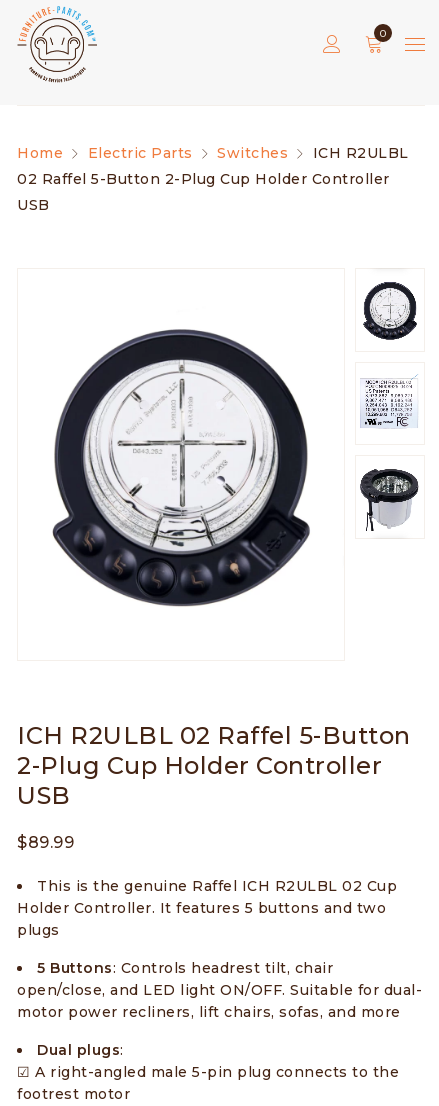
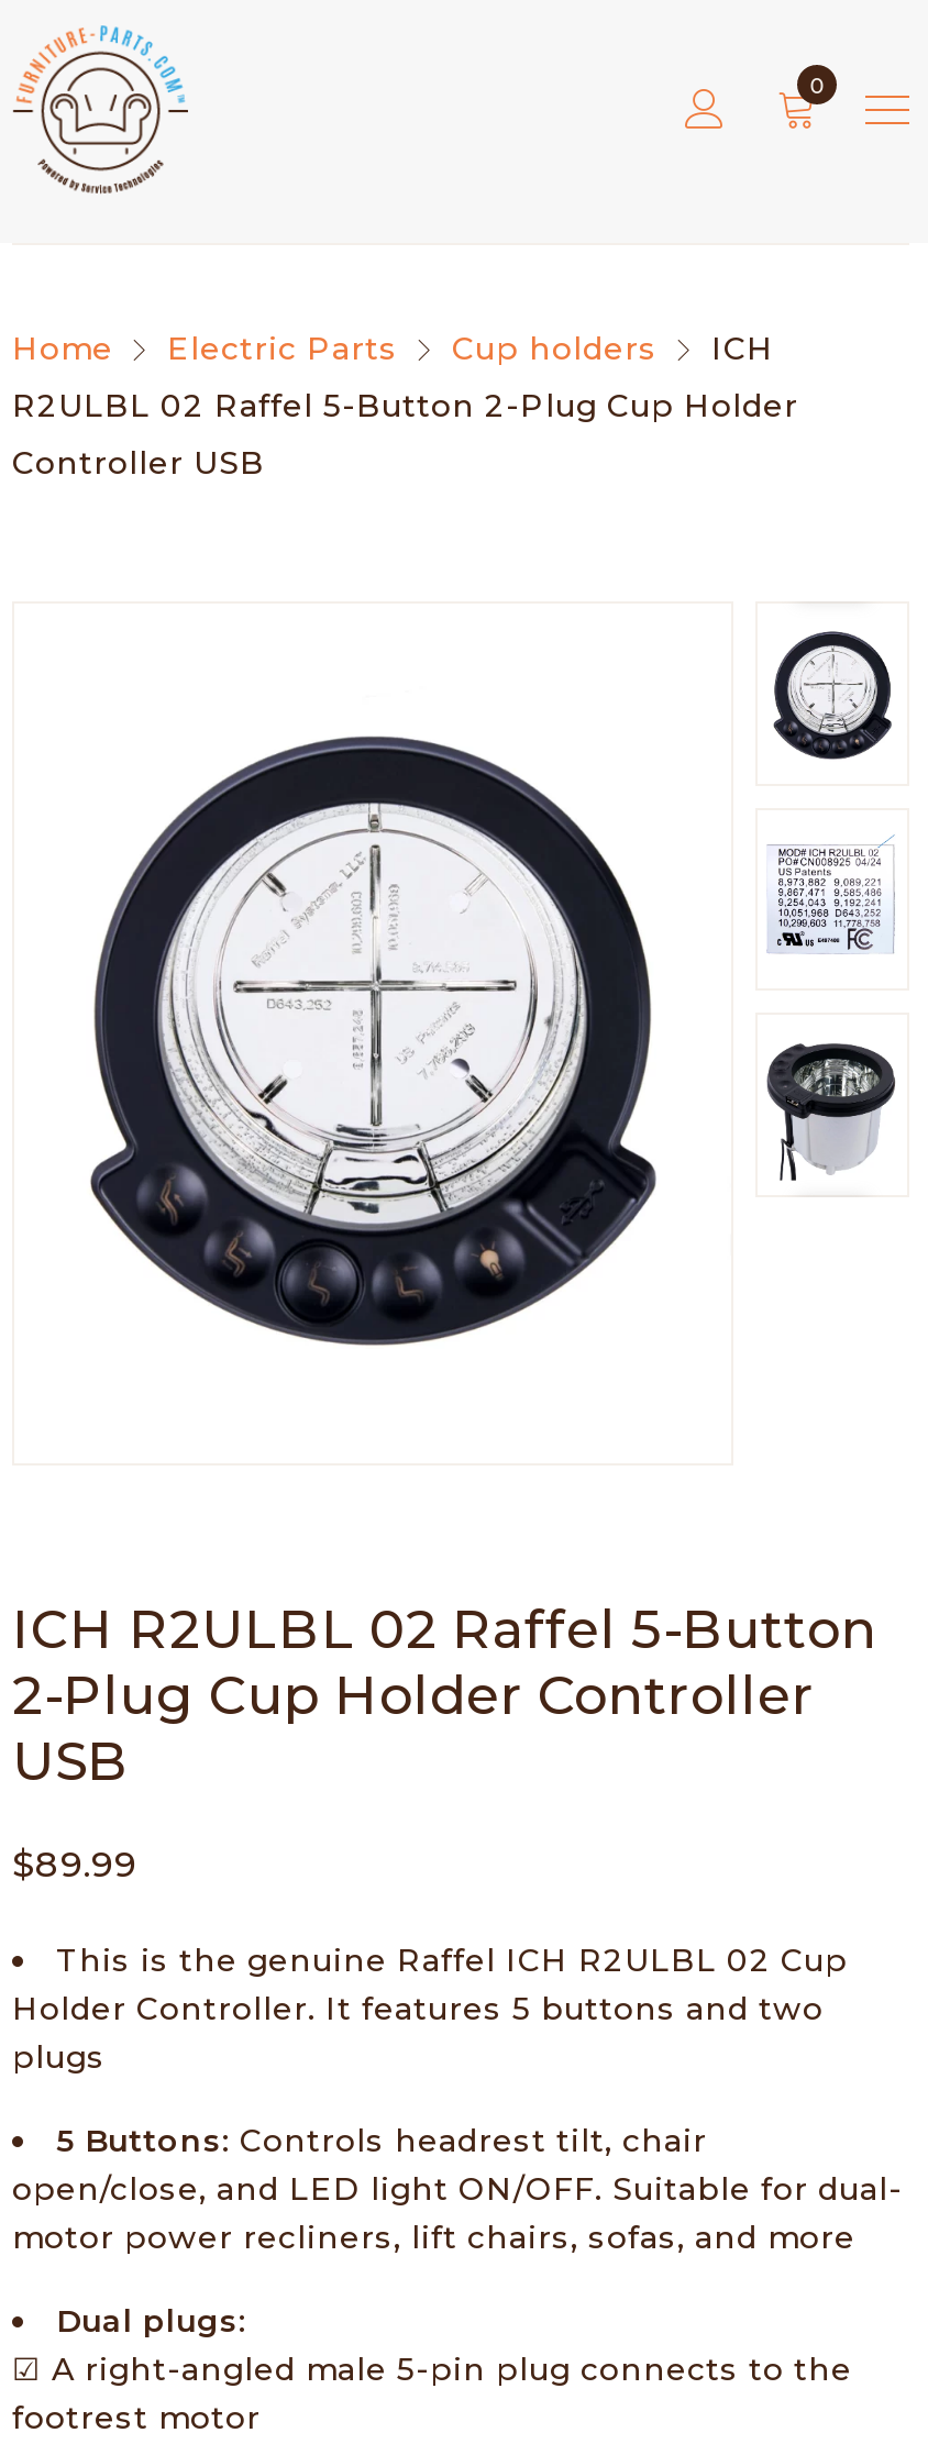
- Switches
- ICH R2ULBL
- 02 Raffel 5-Button 2-Plug Cup Holder Controller
- USB
+ Cup holders
+ ICH
+ R2ULBL 02 Raffel 5-Button 2-Plug Cup Holder
+ Controller USB
